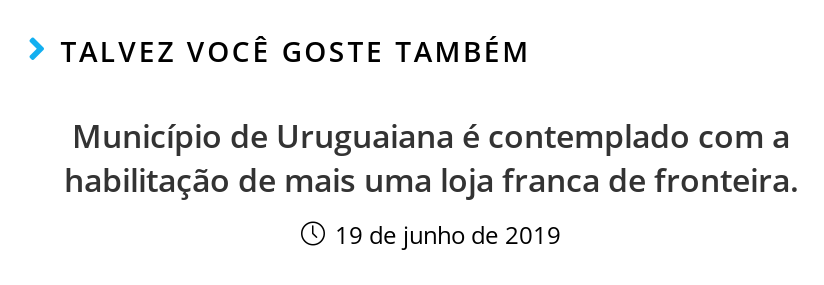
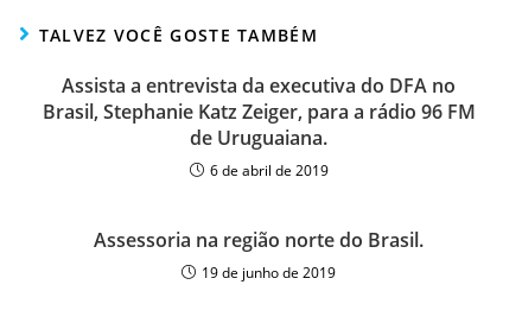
- Município de Uruguaiana é contemplado com a
- habilitação de mais uma loja franca de fronteira.
+ Assista a entrevista da executiva do DFA no
+ Brasil, Stephanie Katz Zeiger, para a rádio 96 FM
+ de Uruguaiana.
+ 6 de abril de 2019
+ Assessoria na região norte do Brasil.
